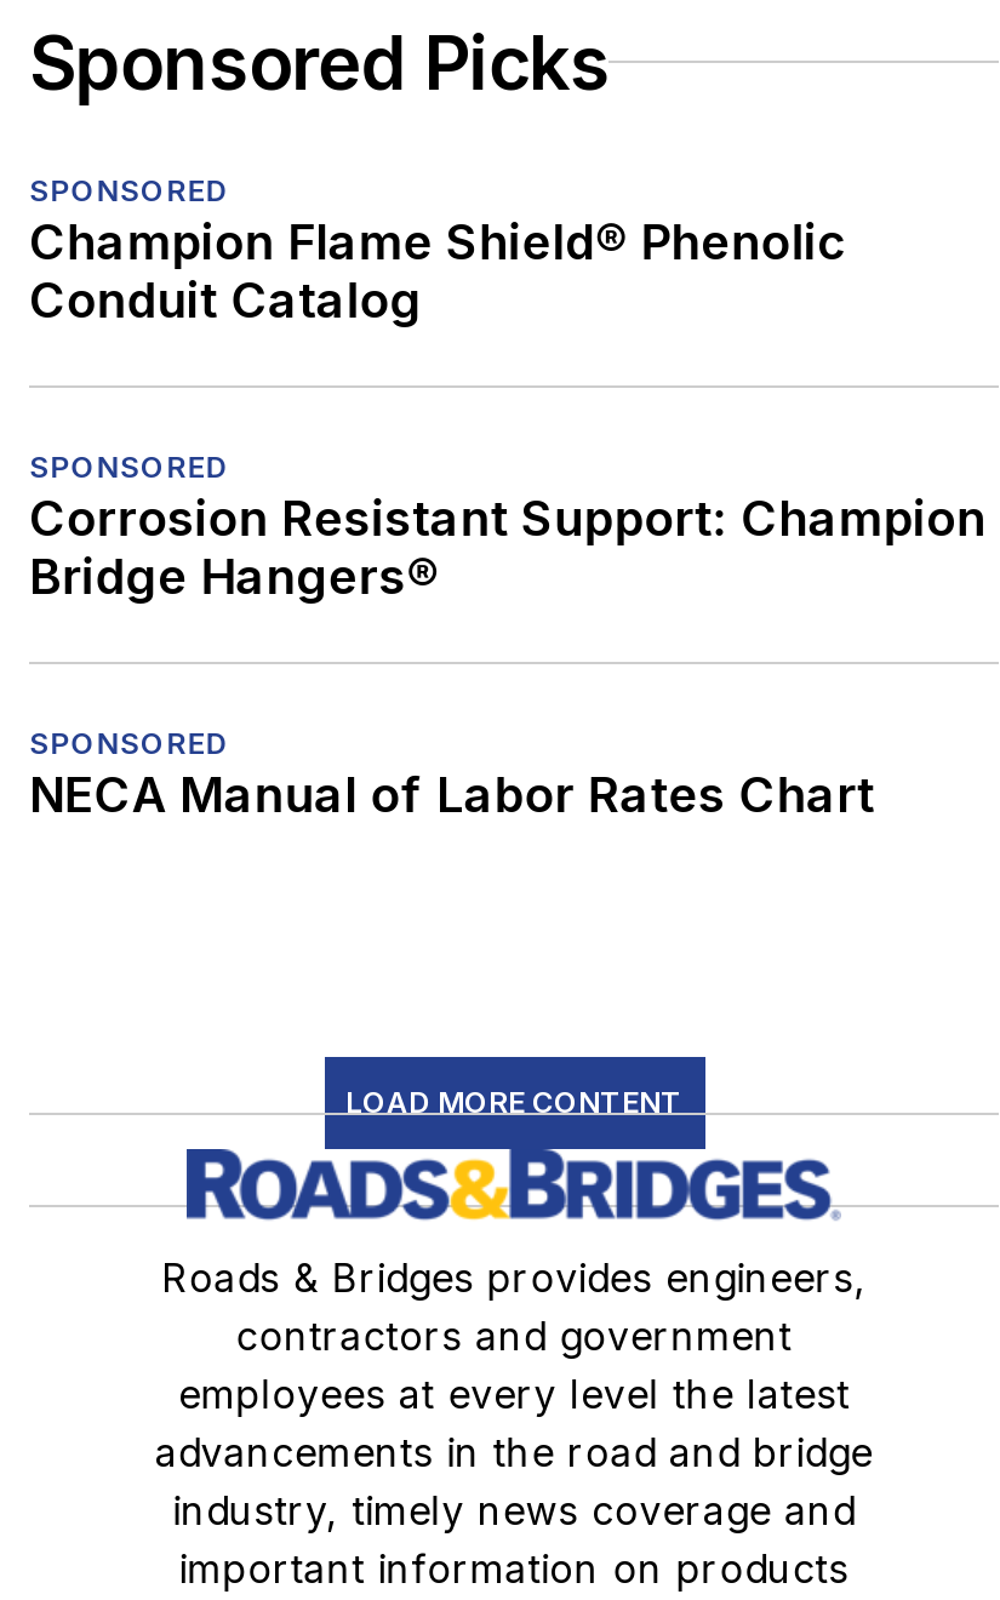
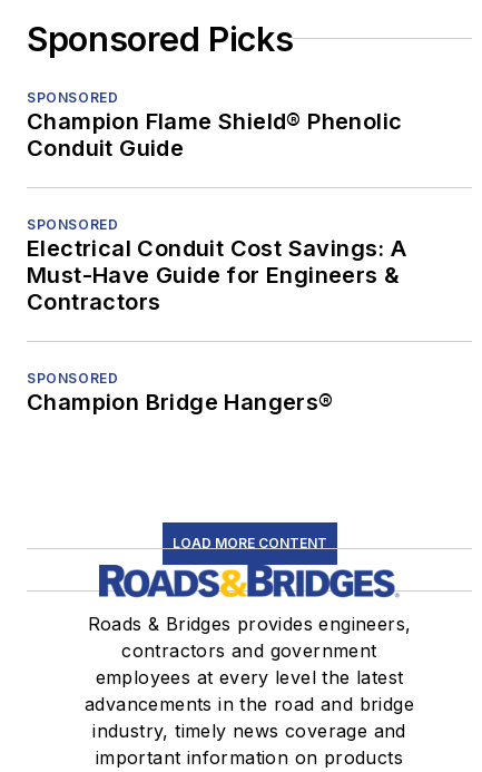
- Conduit Catalog
+ Conduit Guide

- Corrosion Resistant Support: Champion
- Bridge Hangers®
+ Electrical Conduit Cost Savings: A
+ Must-Have Guide for Engineers &
+ Contractors

- NECA Manual of Labor Rates Chart
+ Champion Bridge Hangers®
